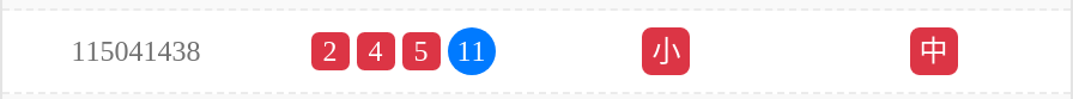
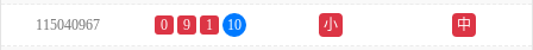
- 115041438
+ 115040967

- 2
+ 0

- 4
+ 9

- 5
+ 1

- 11
+ 10
